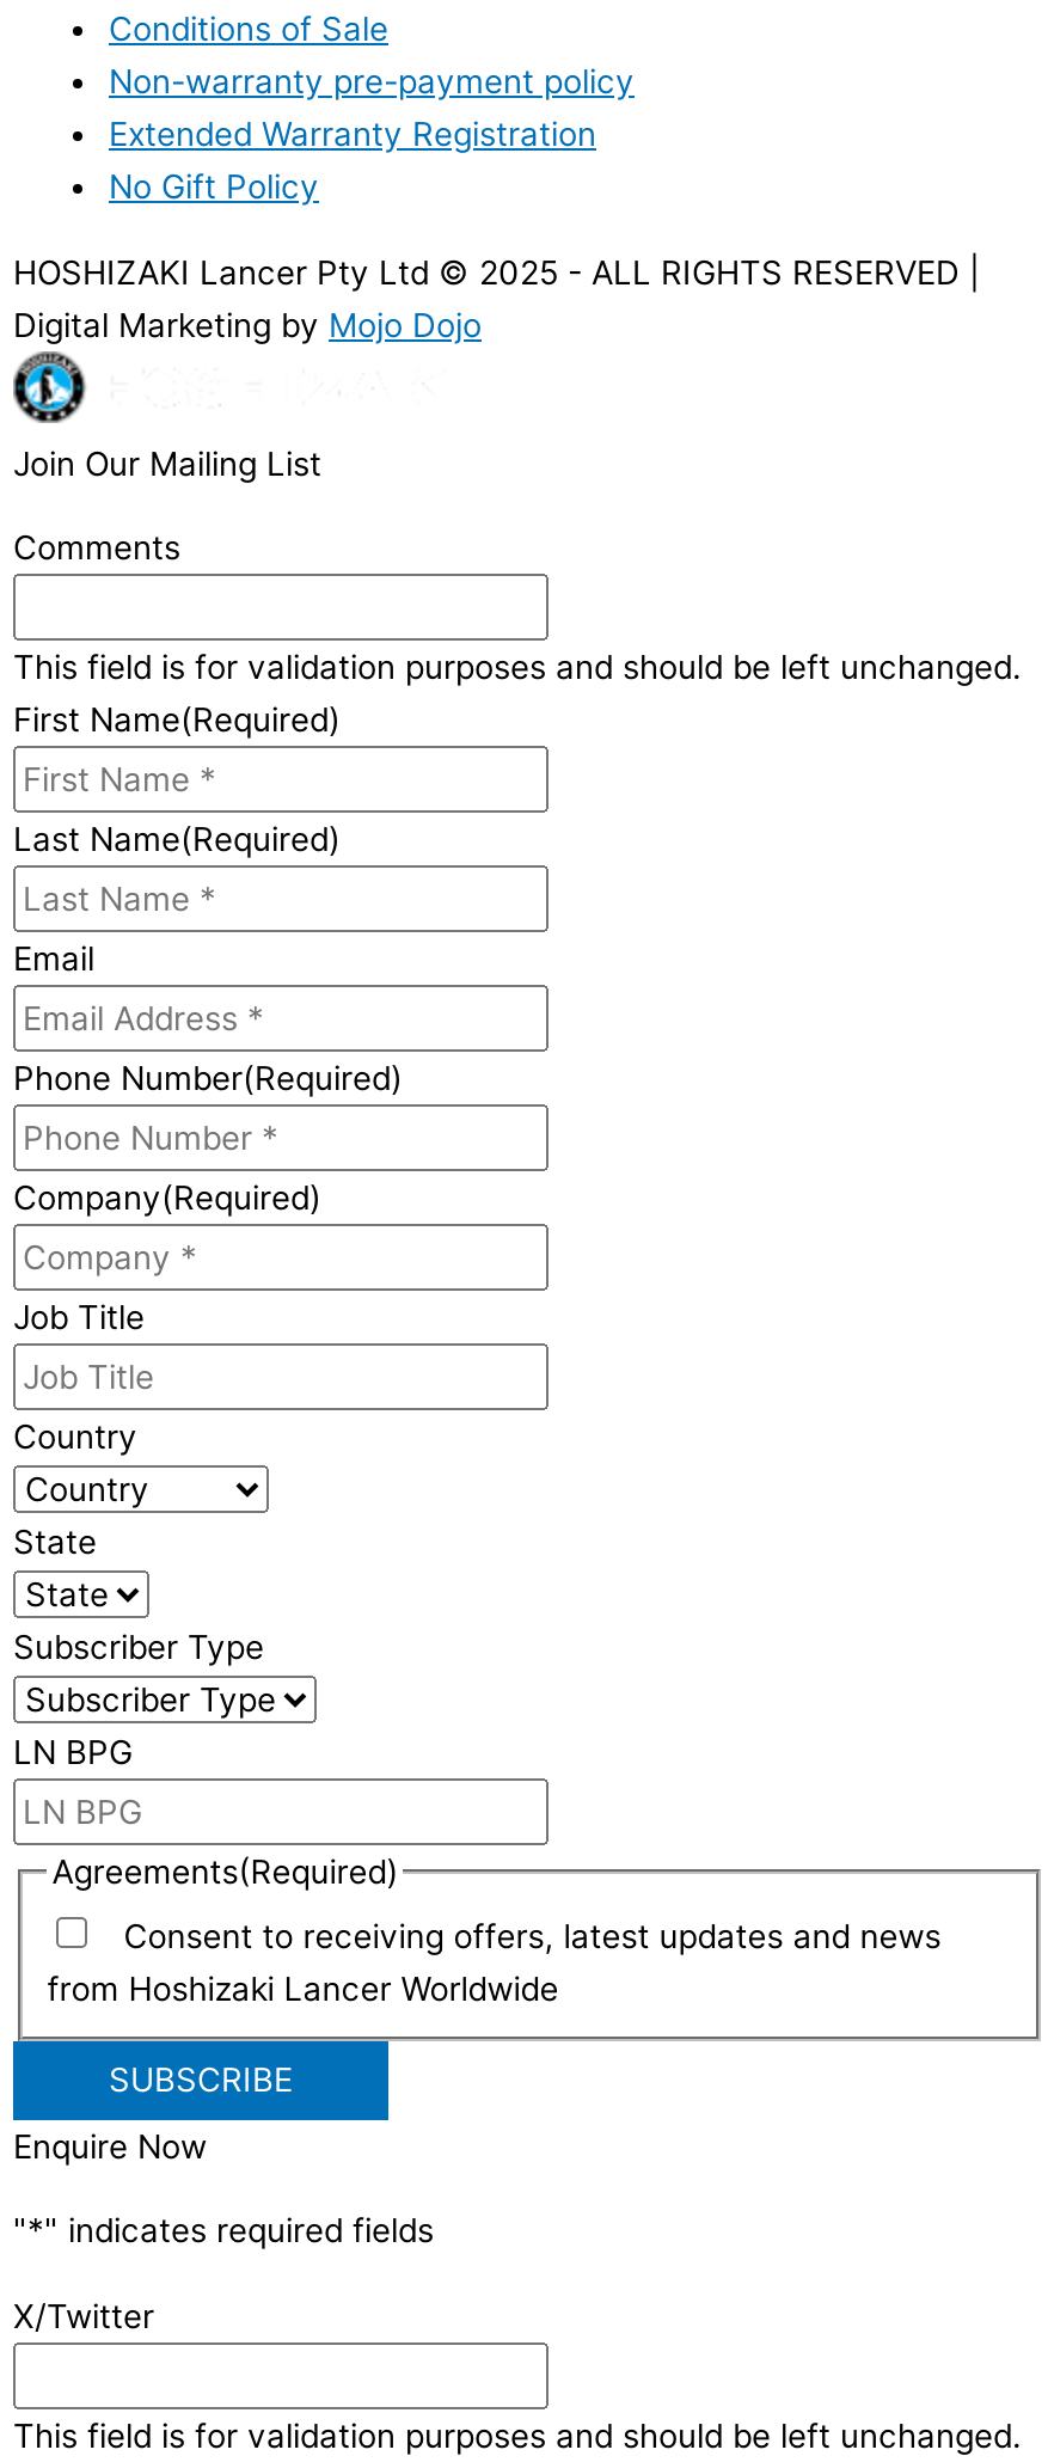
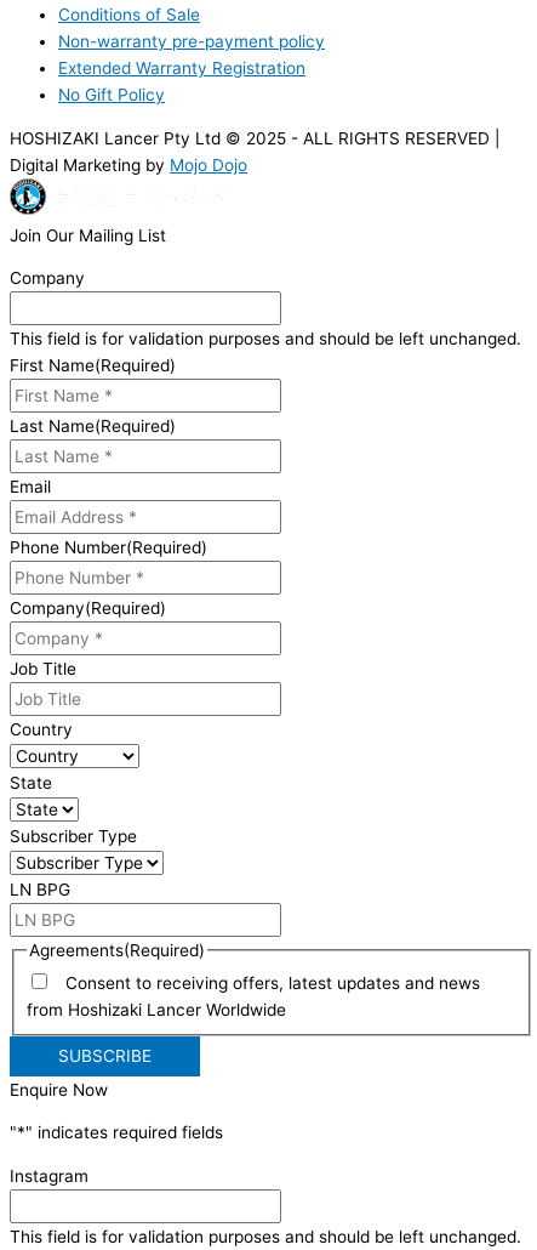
- Comments
+ Company

- X/Twitter
+ Instagram
